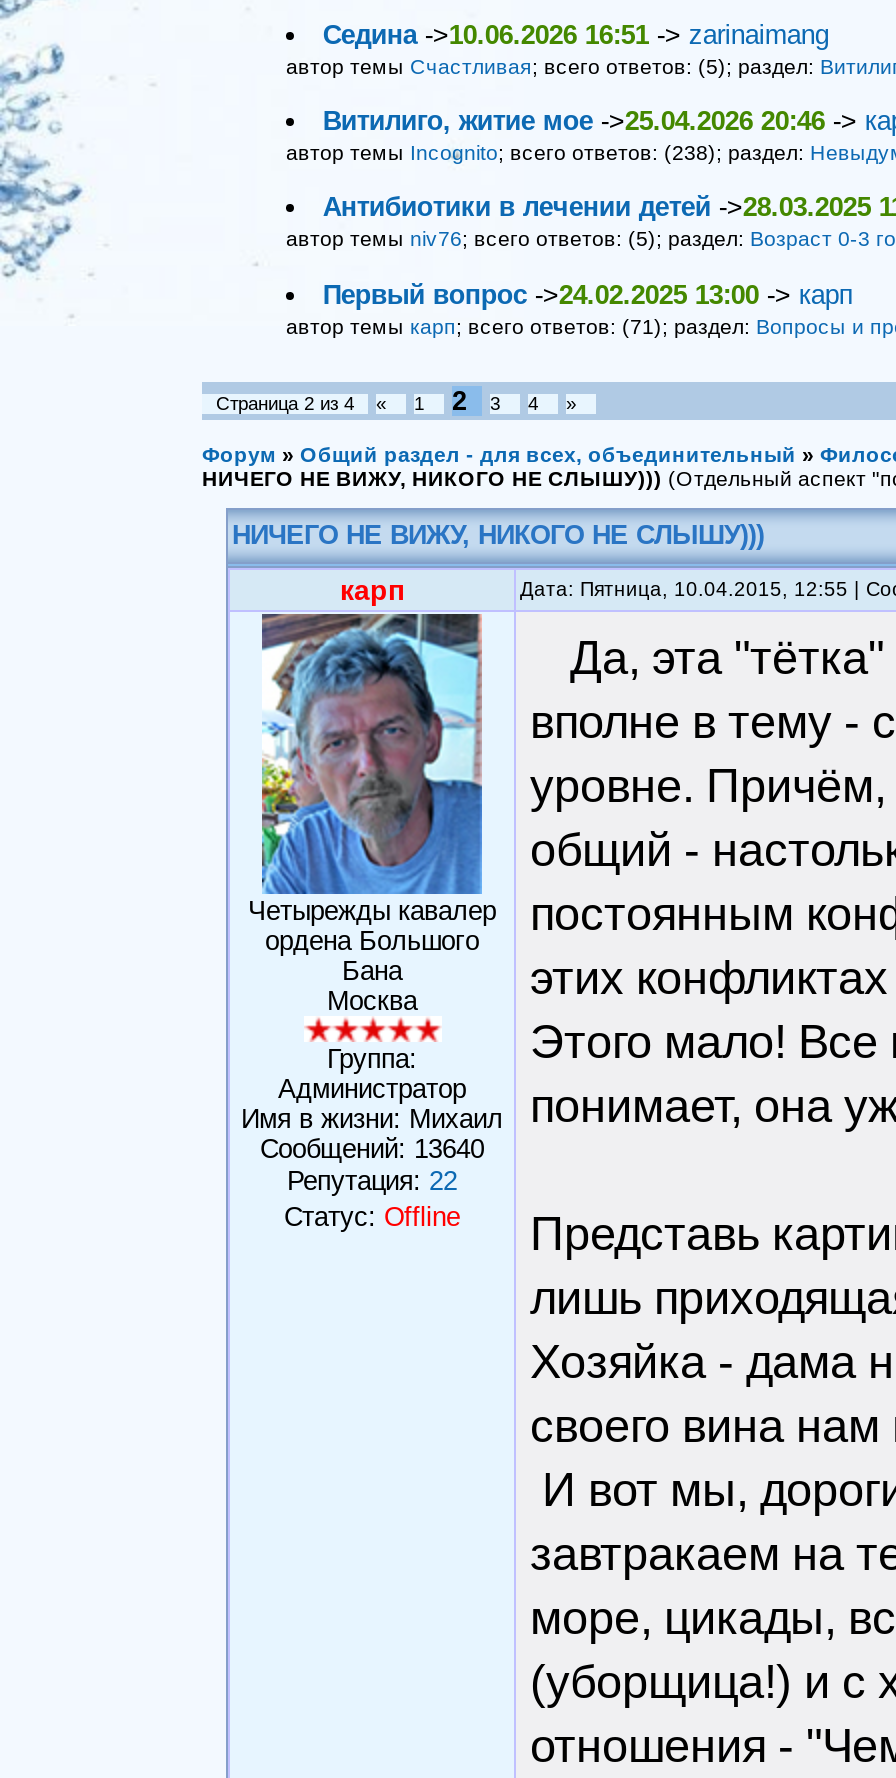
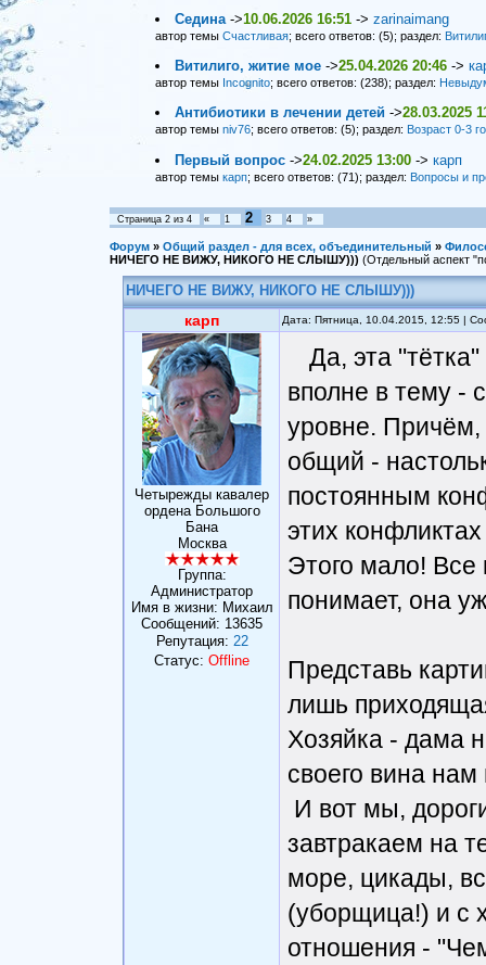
- Сообщений: 13640
+ Сообщений: 13635
